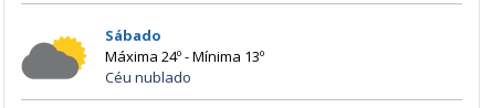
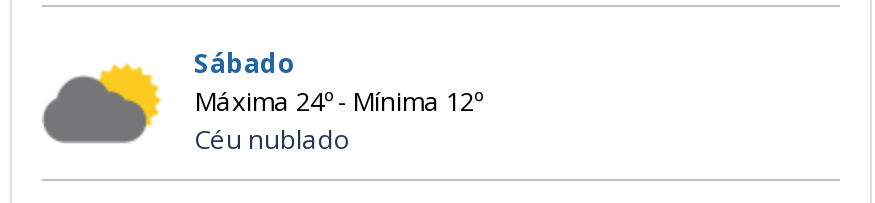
- Máxima 24º - Mínima 13º
+ Máxima 24º - Mínima 12º
